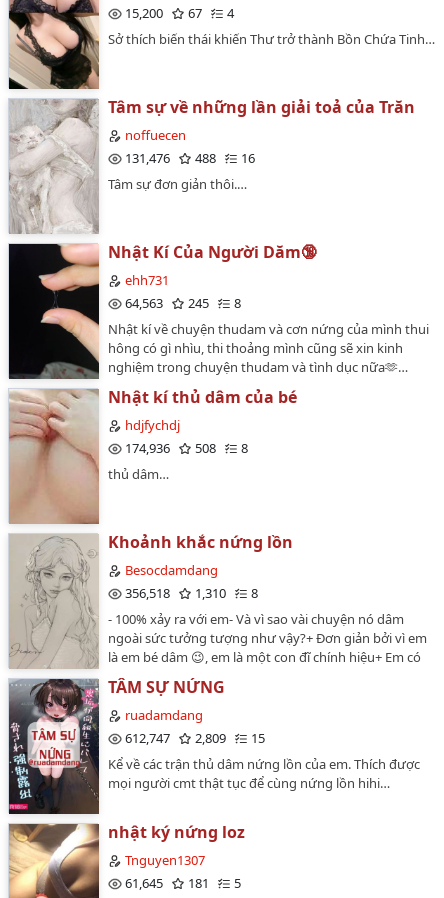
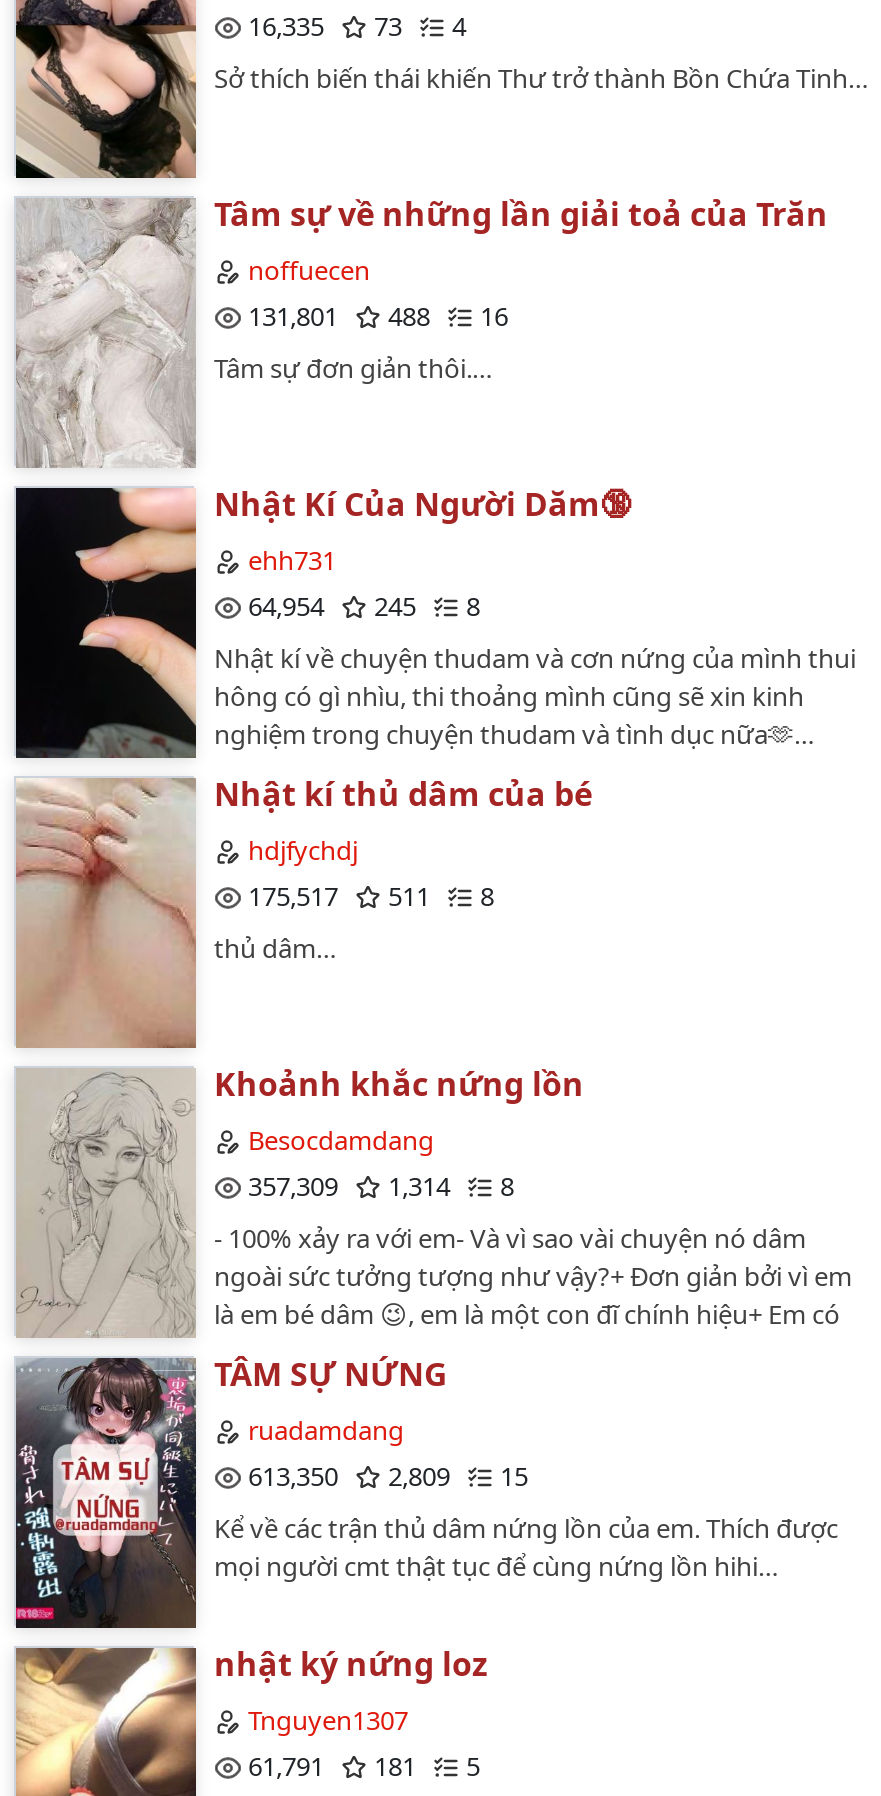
- 15,200
+ 16,335

- 67
+ 73

- 131,476 488 16
+ 131,801 488 16

- 64,563 245 8
+ 64,954 245 8

- 174,936
+ 175,517

- 508
+ 511

- 356,518
+ 357,309

- 1,310
+ 1,314

- 612,747 2,809 15
+ 613,350 2,809 15

- 61,645 181 5
+ 61,791 181 5
